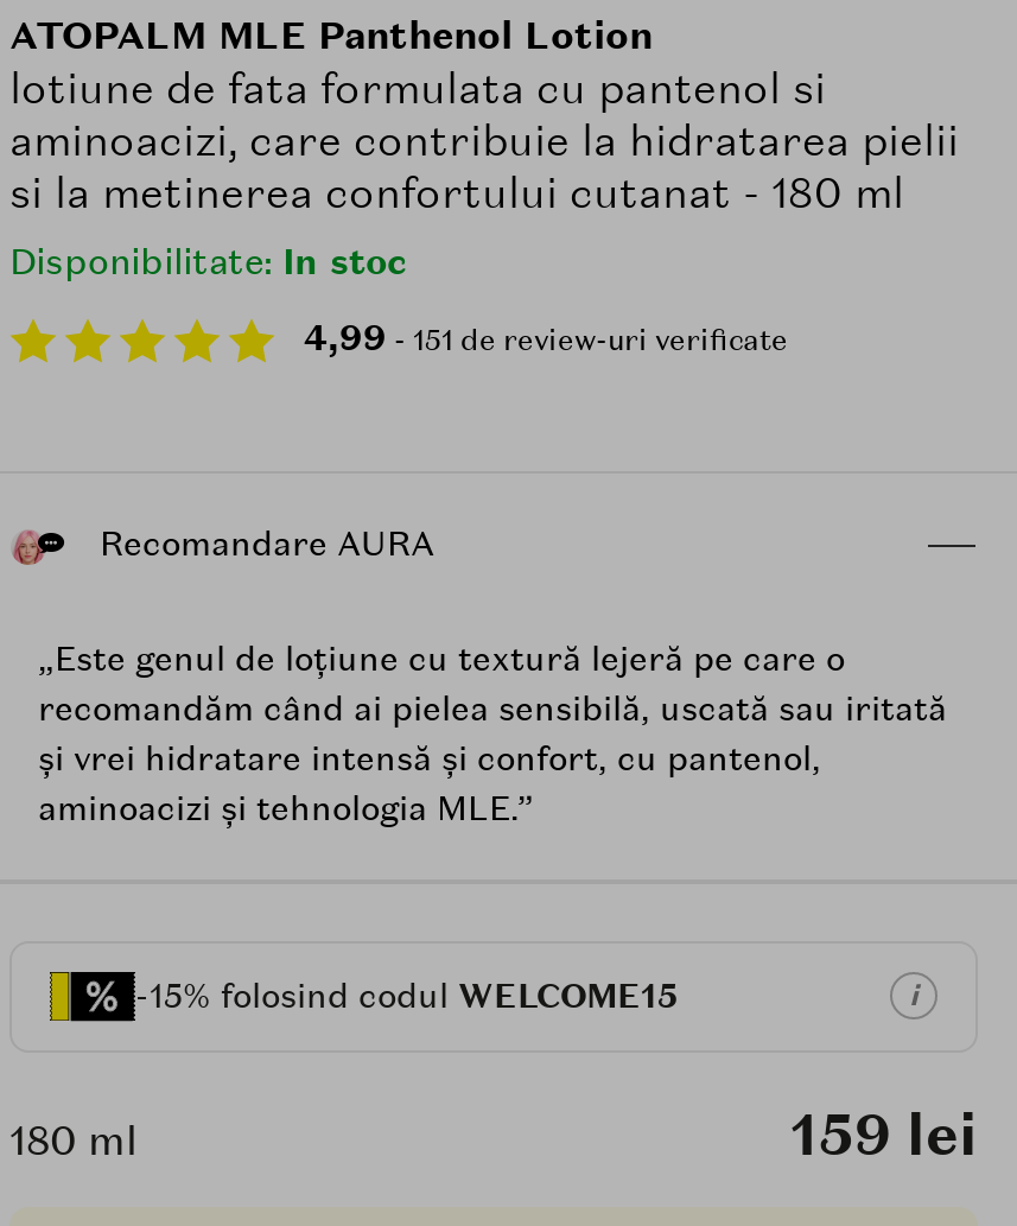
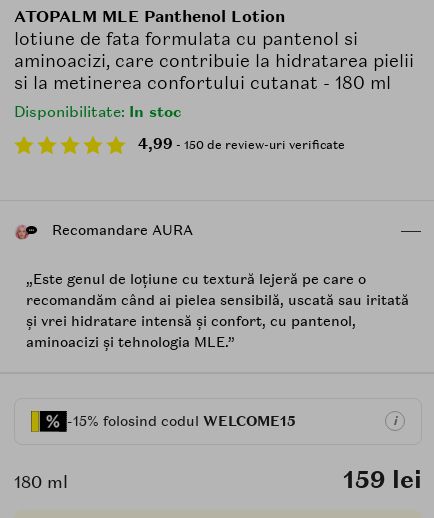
- 4,99 - 151 de review-uri verificate
+ 4,99 - 150 de review-uri verificate
